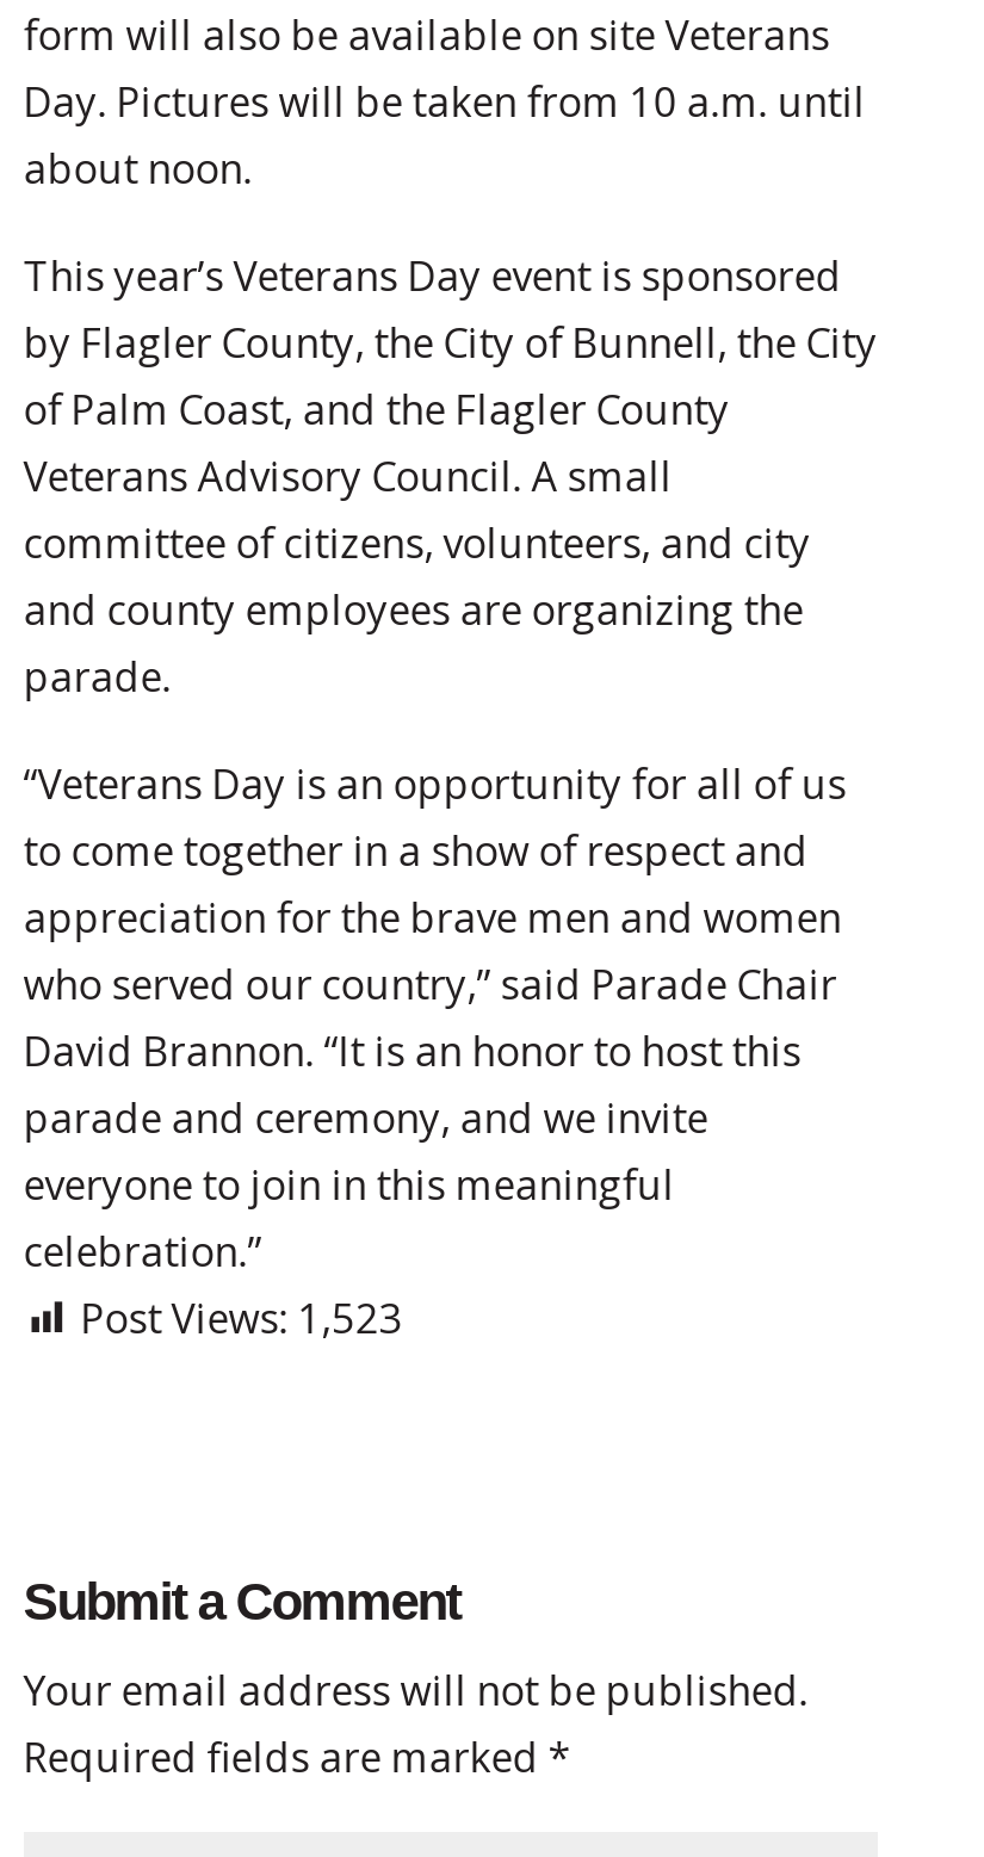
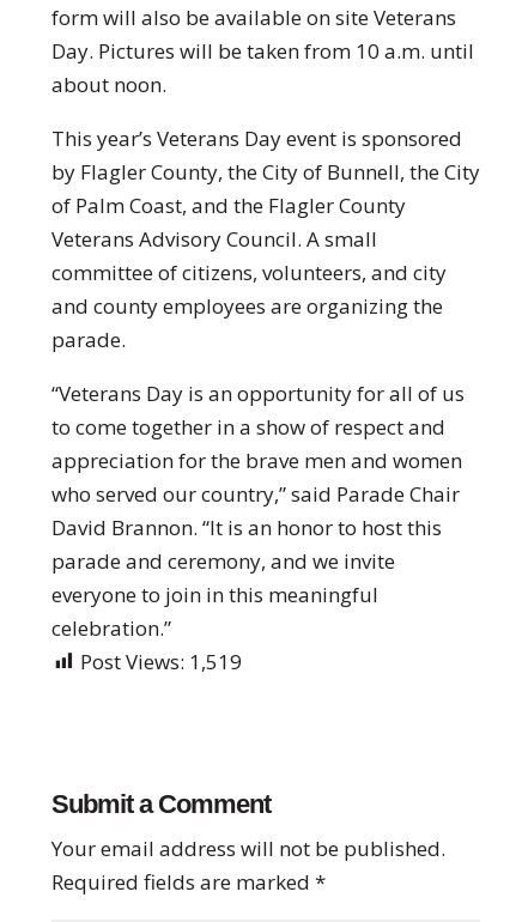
- Post Views: 1,523
+ Post Views: 1,519
